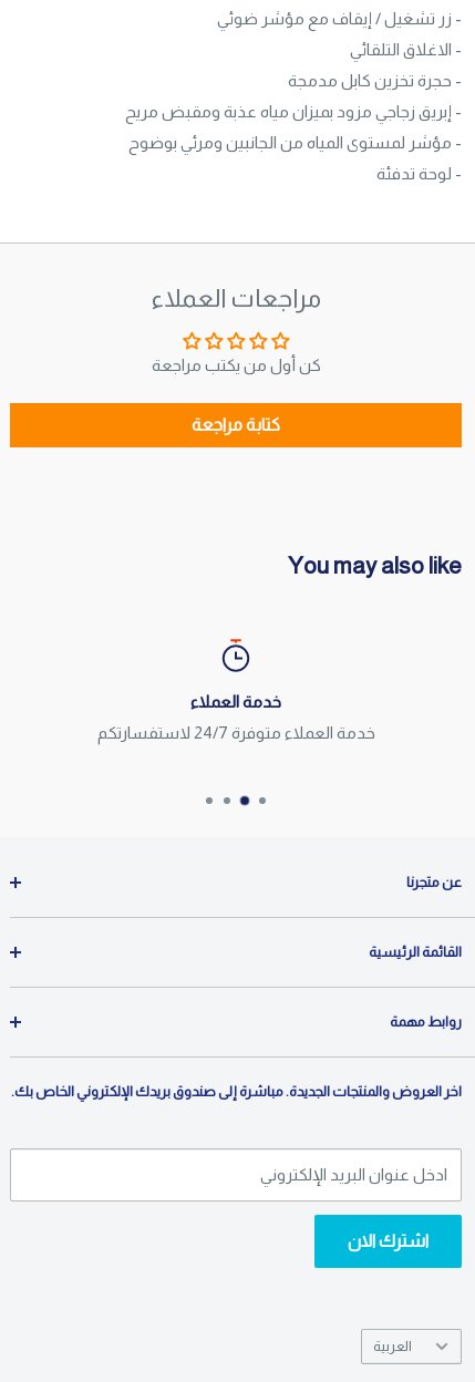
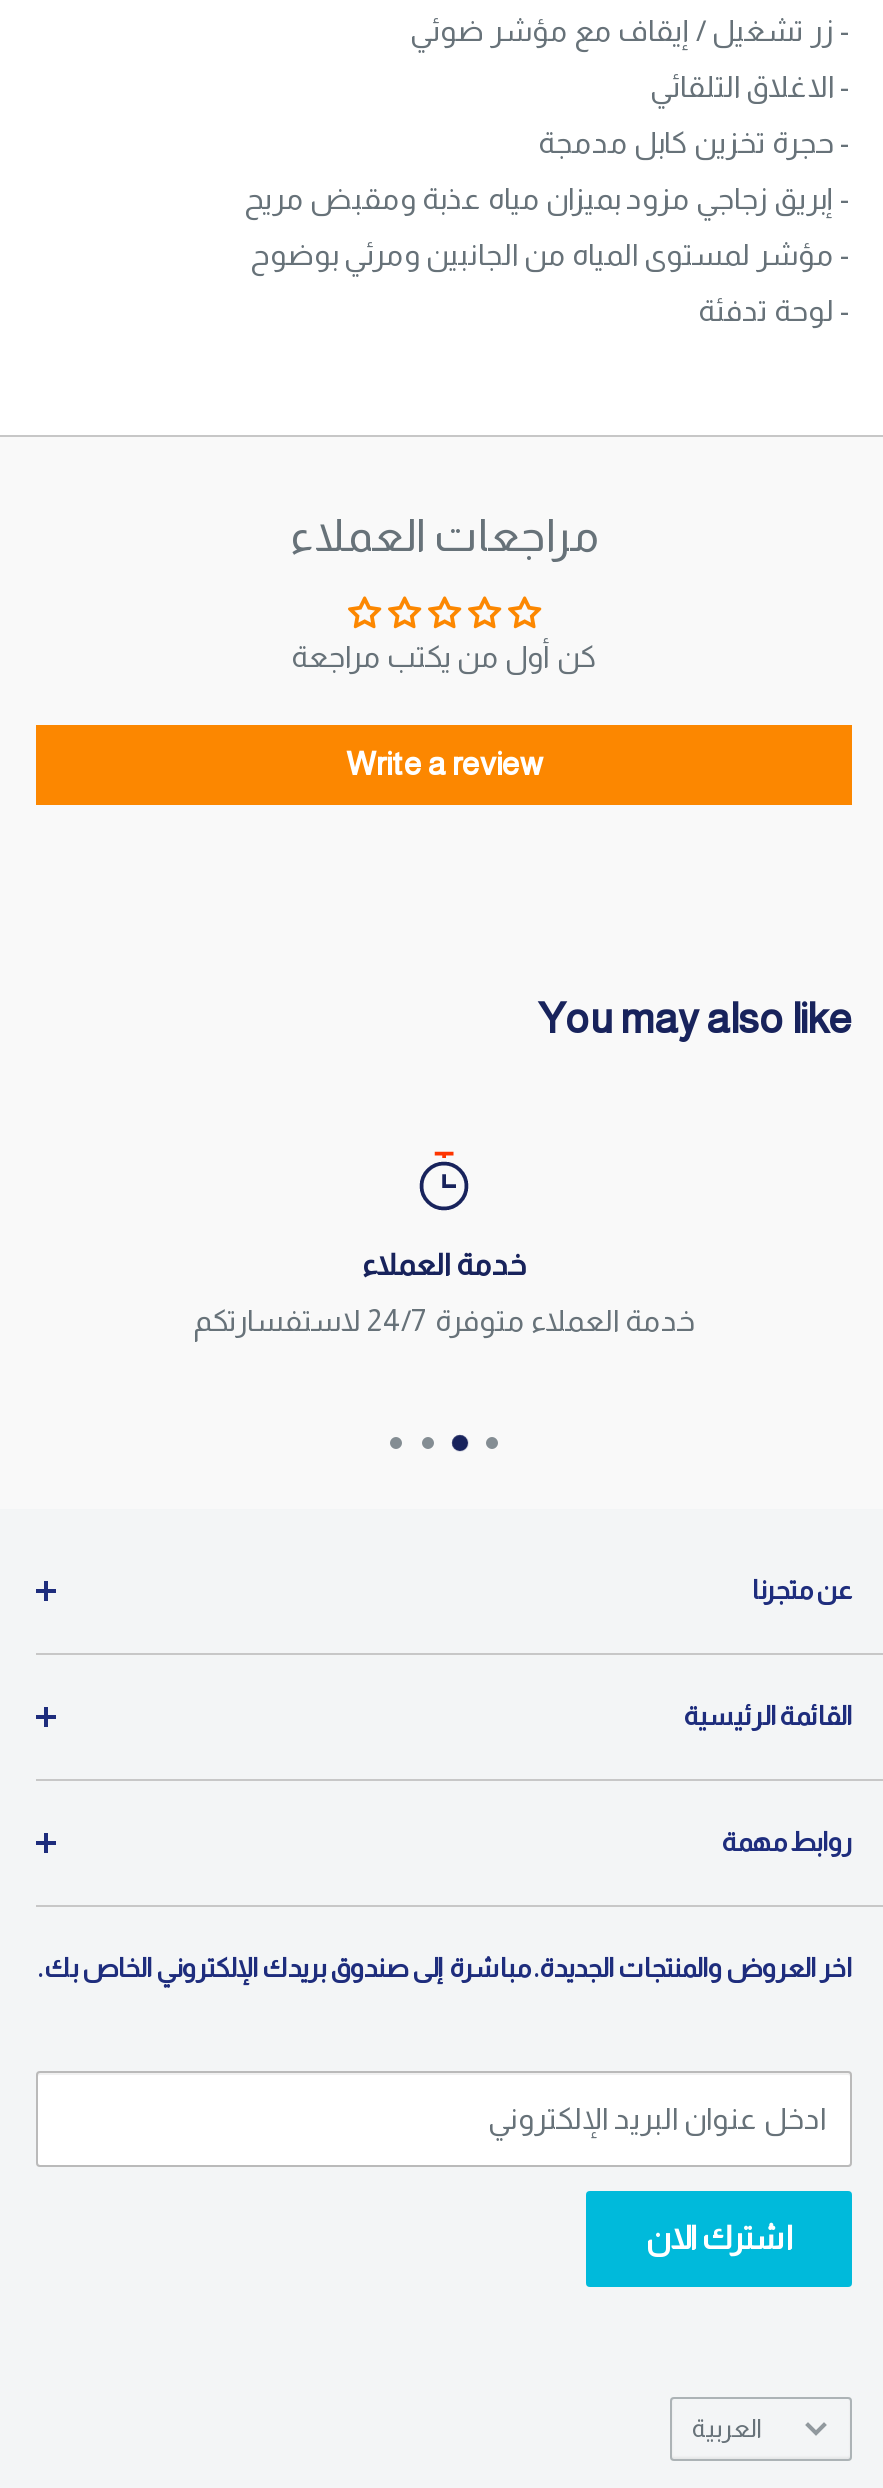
- كتابة مراجعة
+ Write a review
